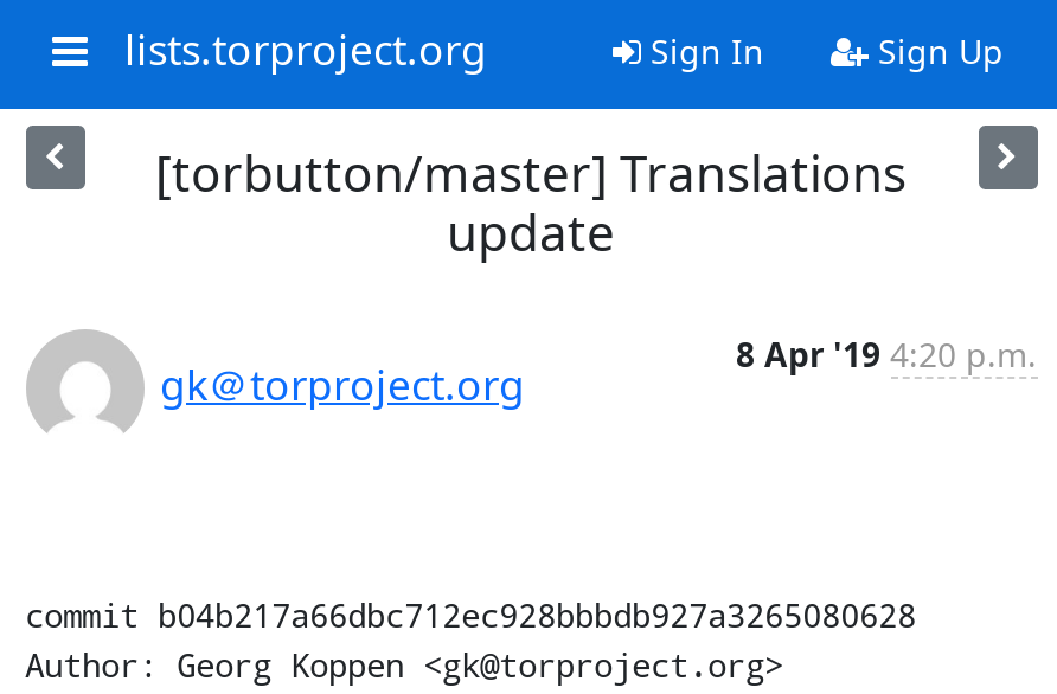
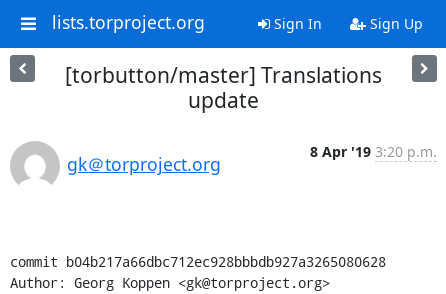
- 8 Apr '19 4:20 p.m.
+ 8 Apr '19 3:20 p.m.
